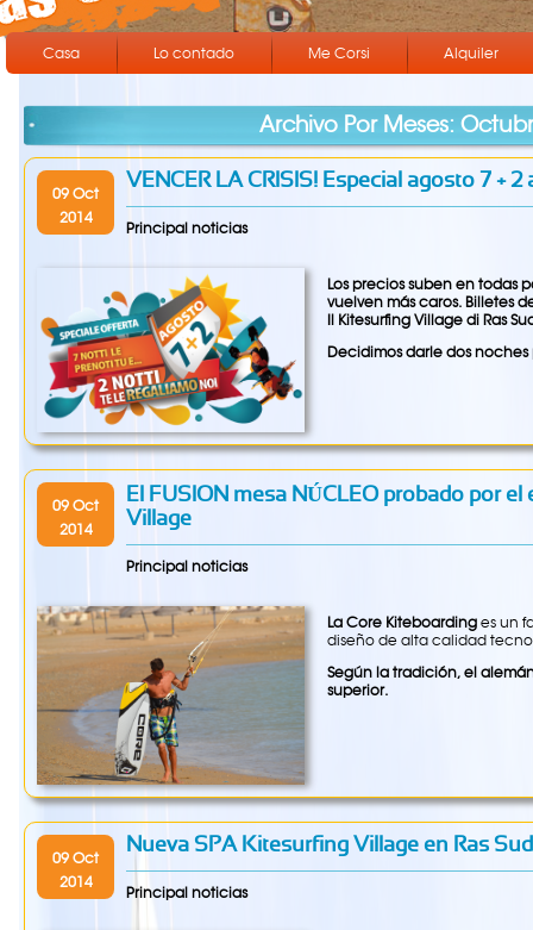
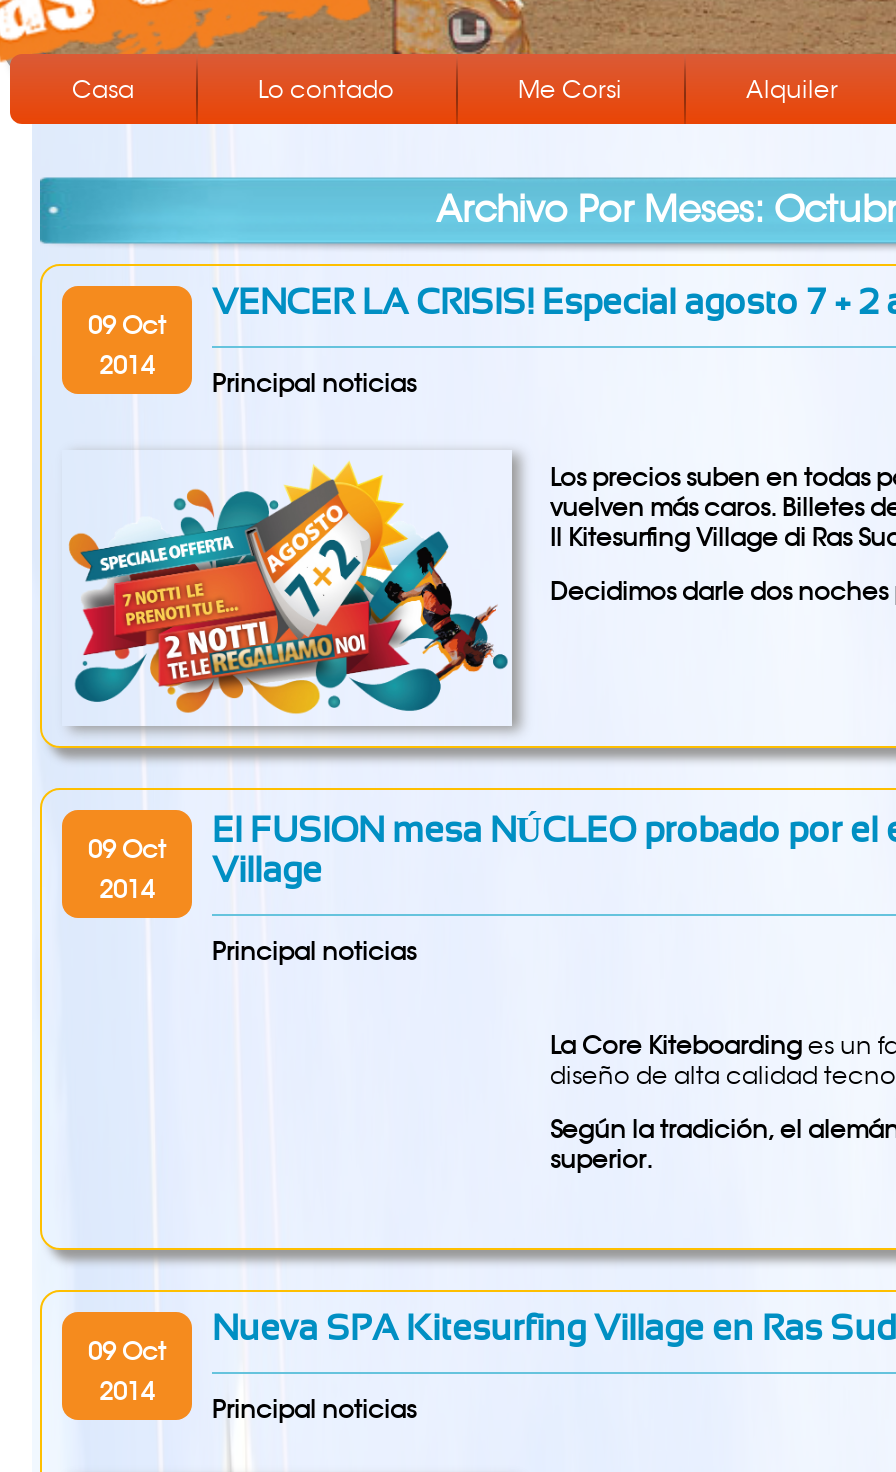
- [image]
